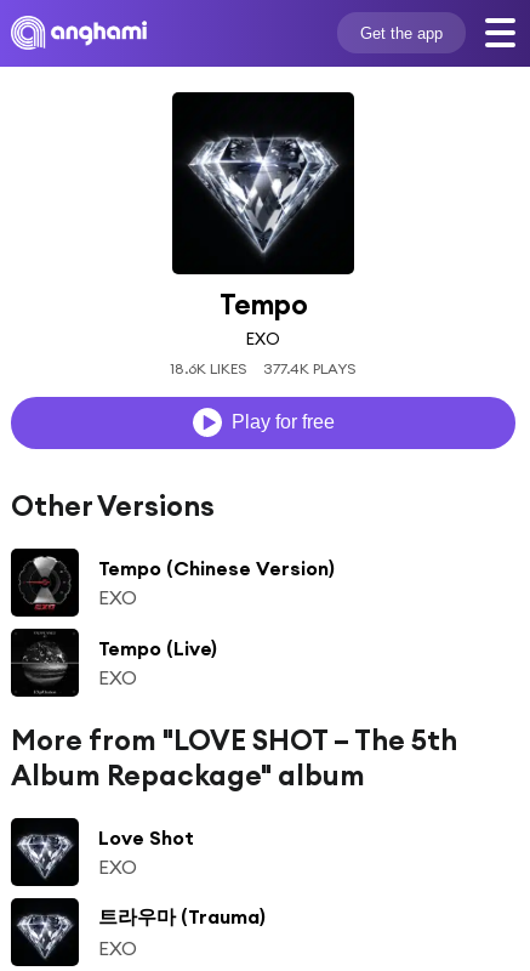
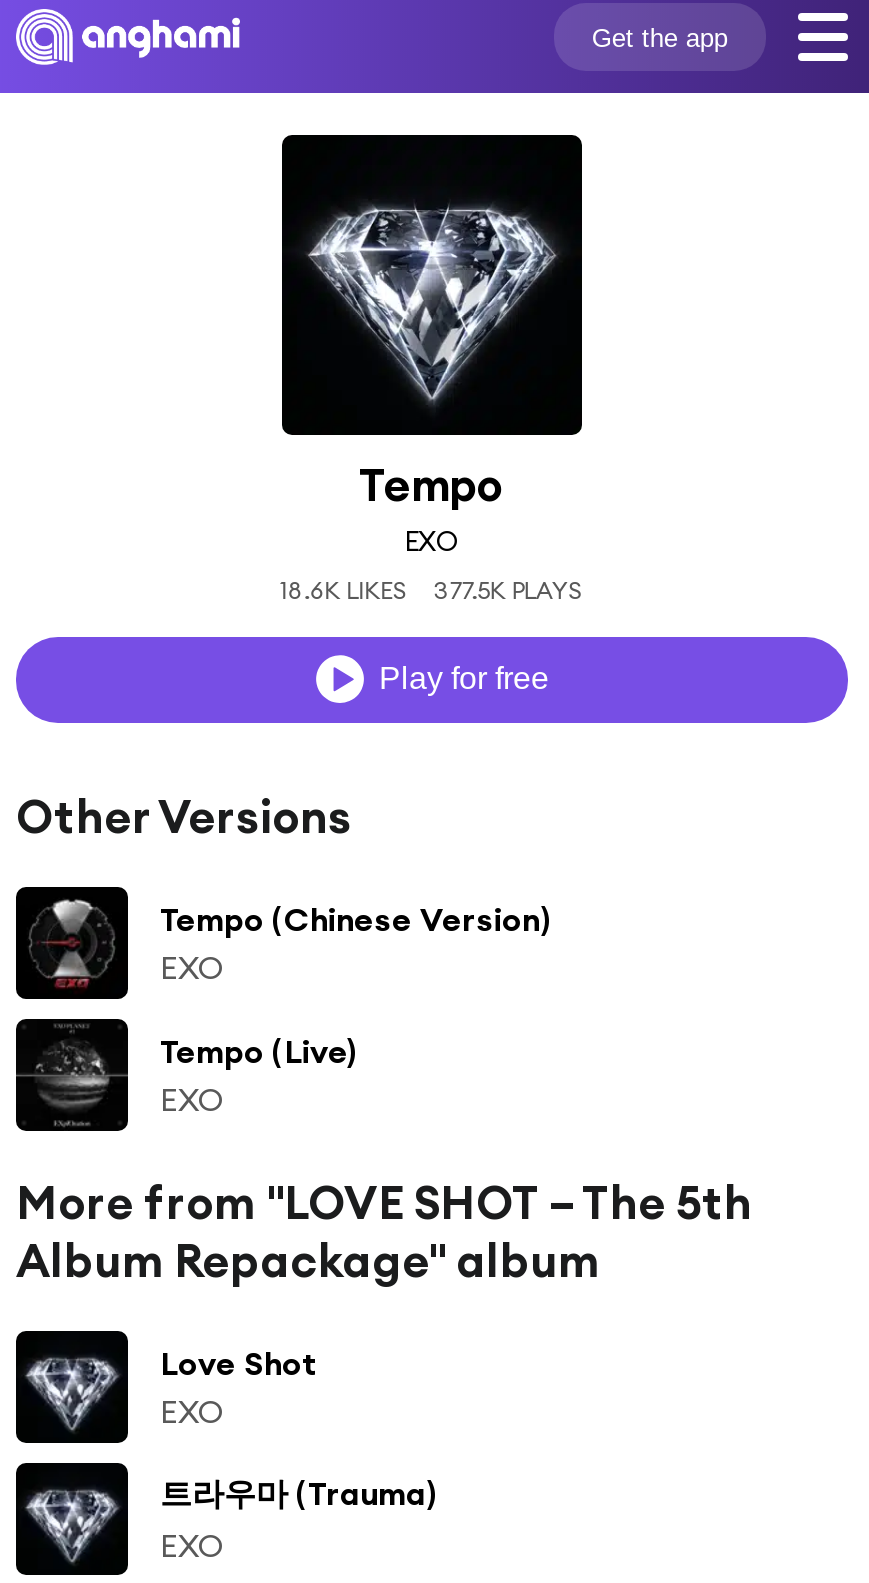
- 18.6K LIKES 377.4K PLAYS
+ 18.6K LIKES 377.5K PLAYS
